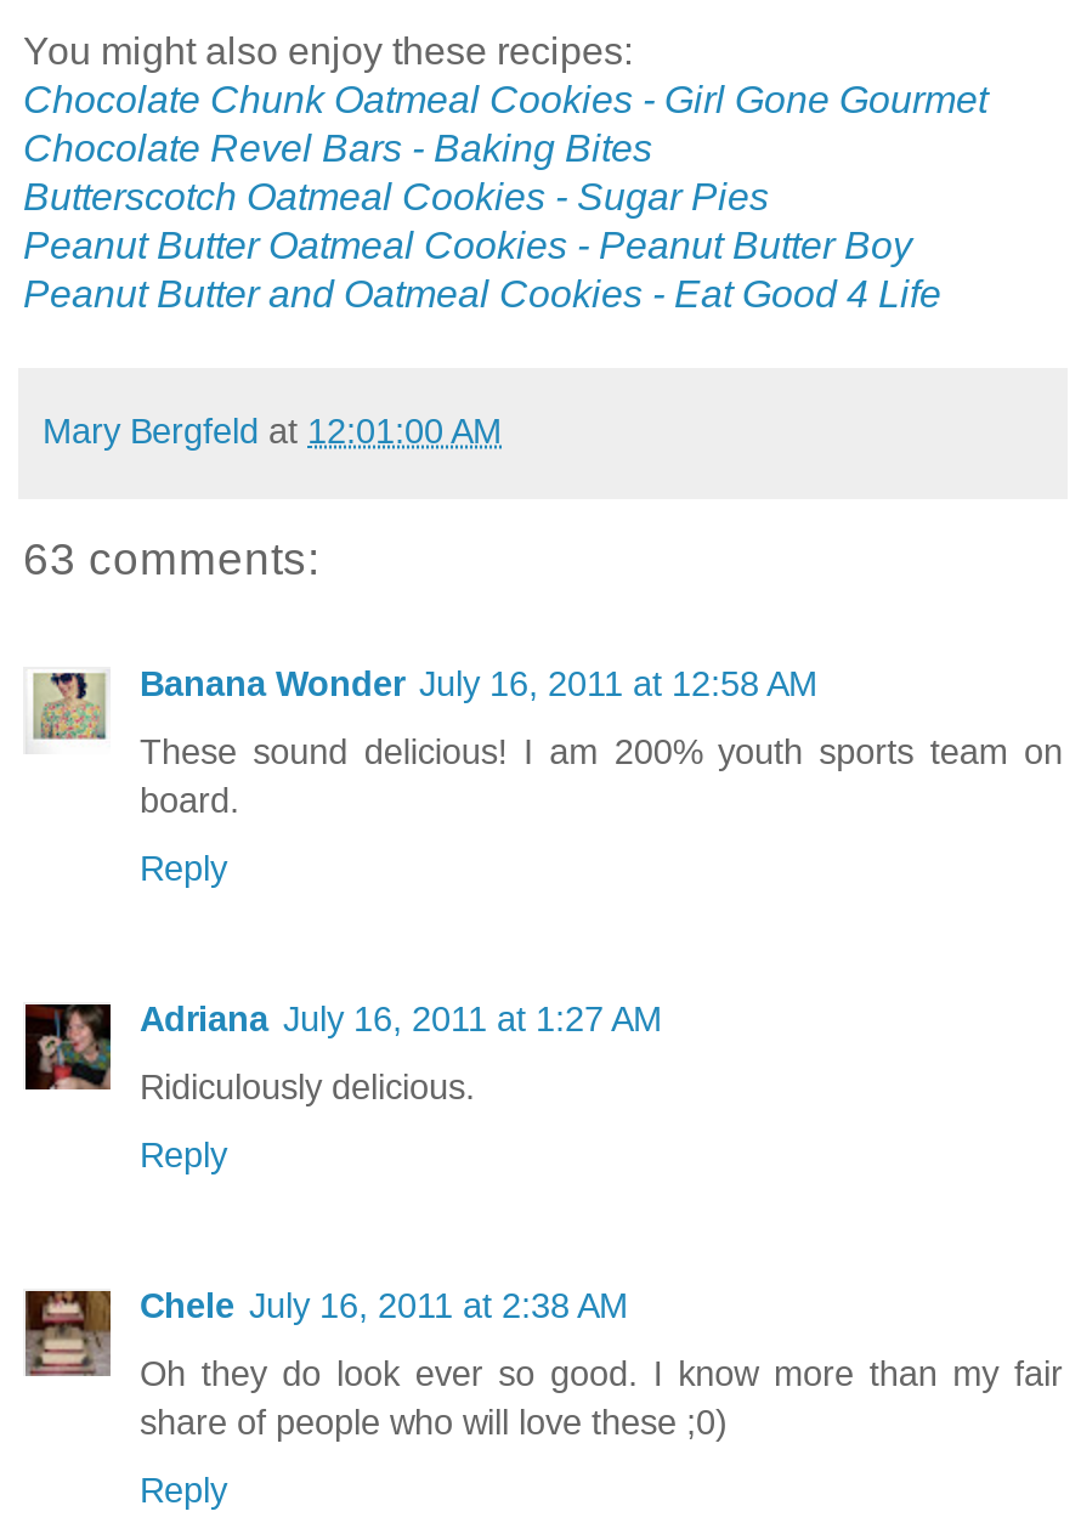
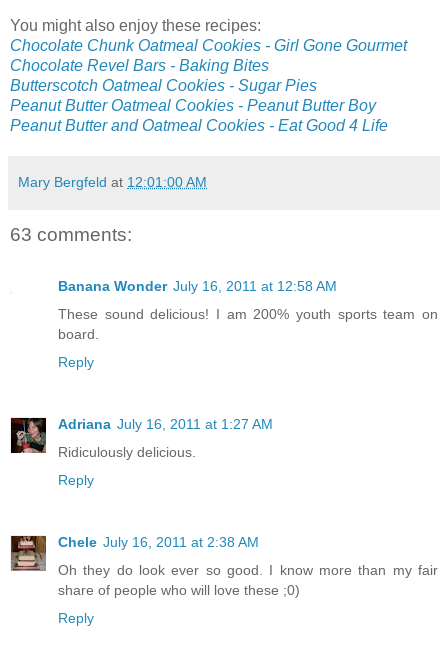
- [image]
